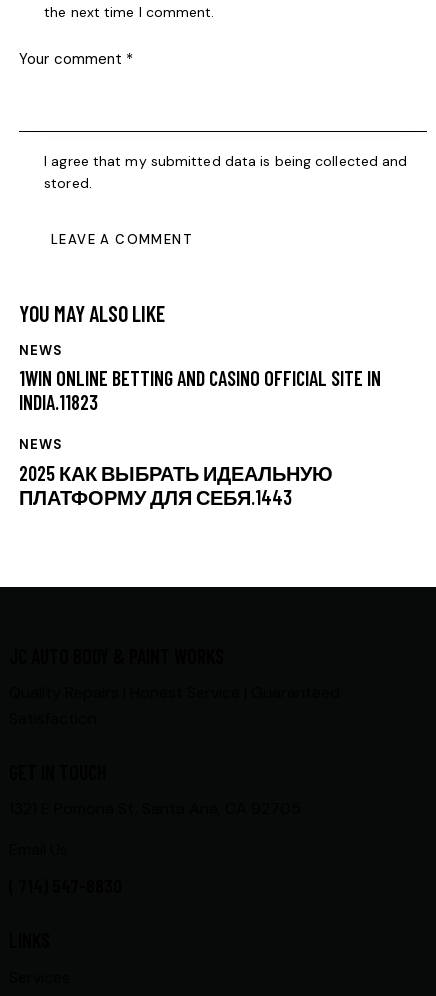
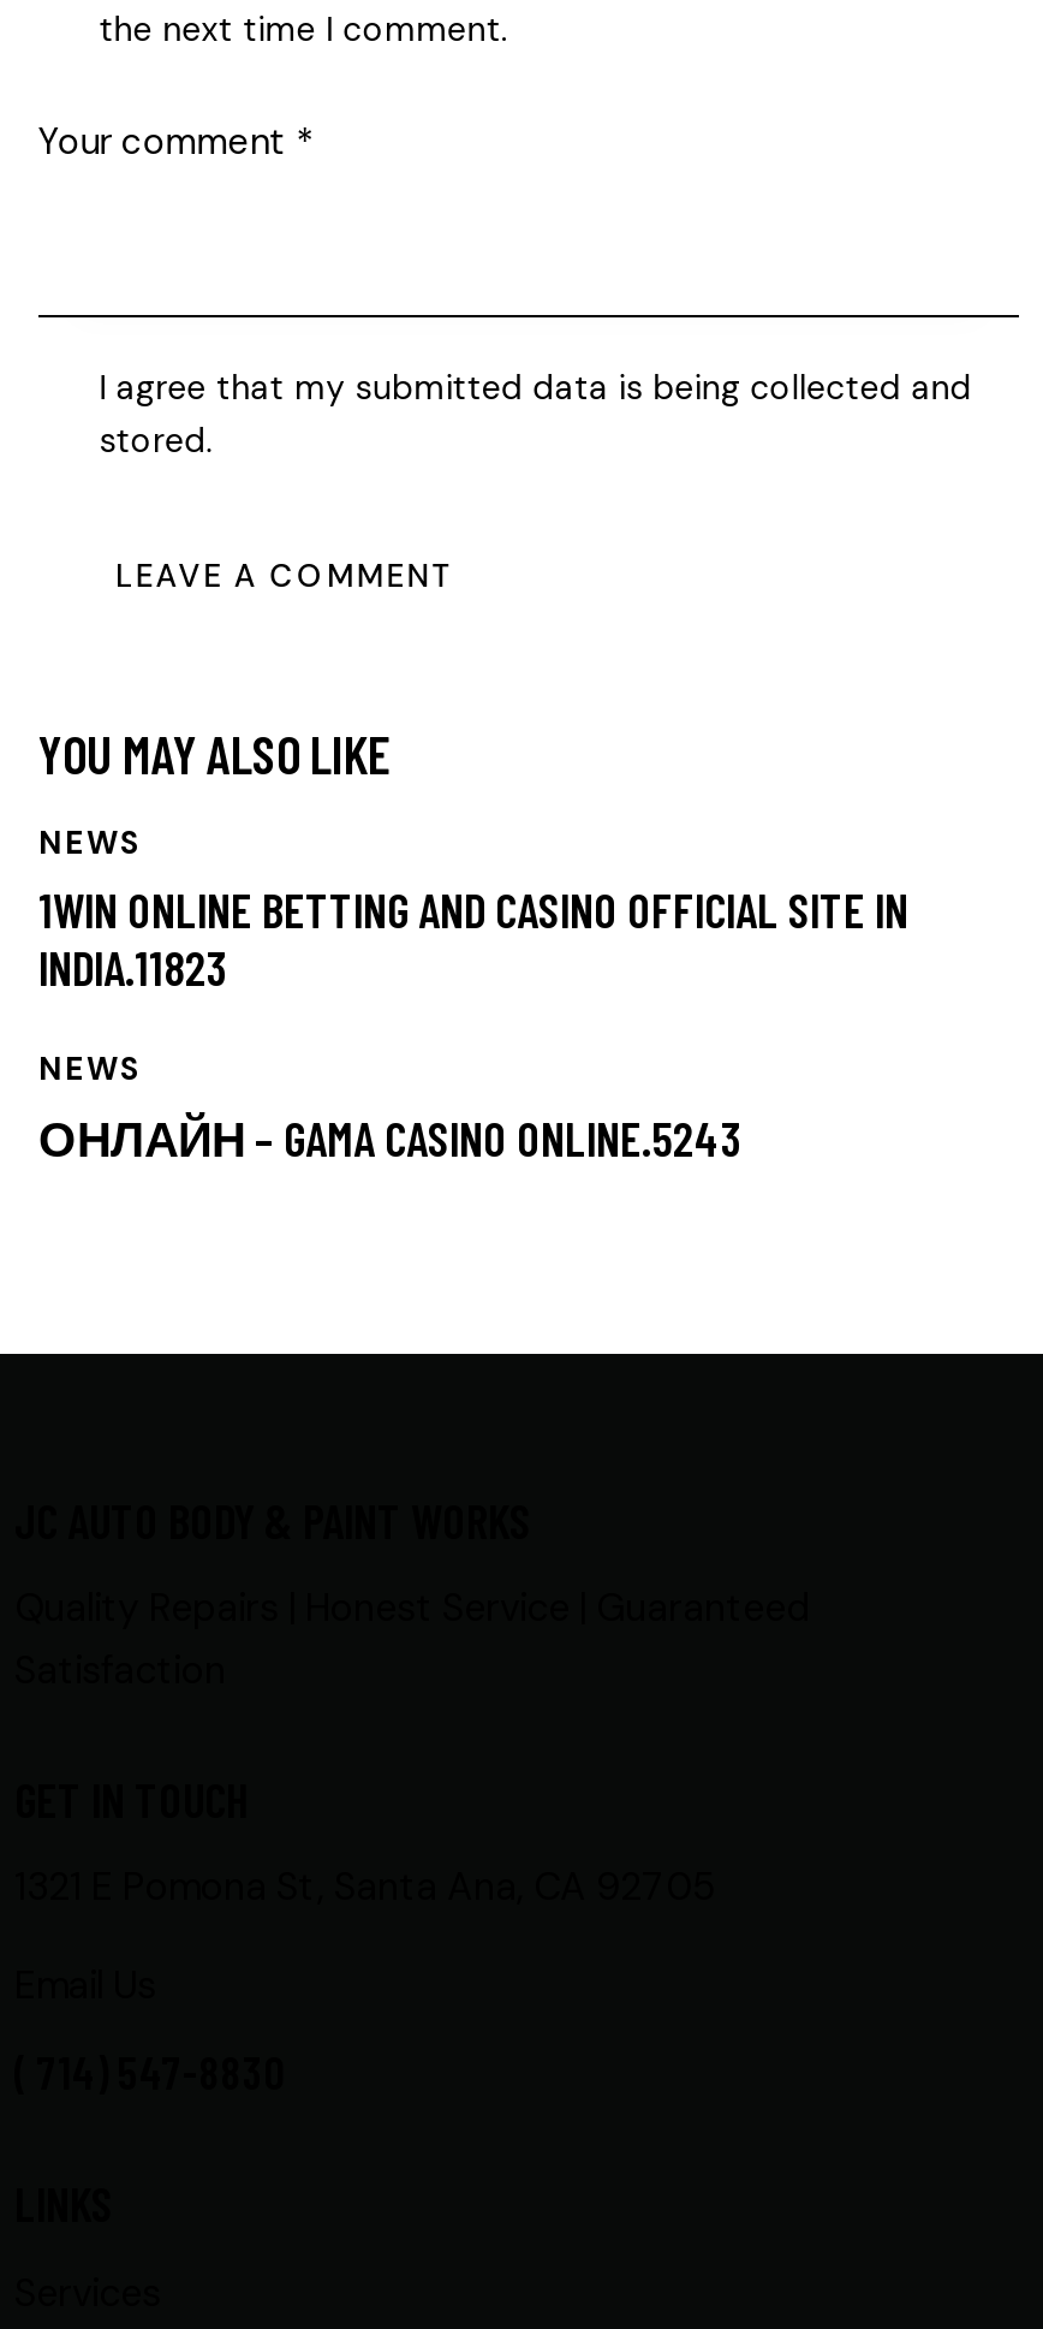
- 2025 КАК ВЫБРАТЬ ИДЕАЛЬНУЮ
- ПЛАТФОРМУ ДЛЯ СЕБЯ.1443
+ ОНЛАЙН – GAMA CASINO ONLINE.5243
